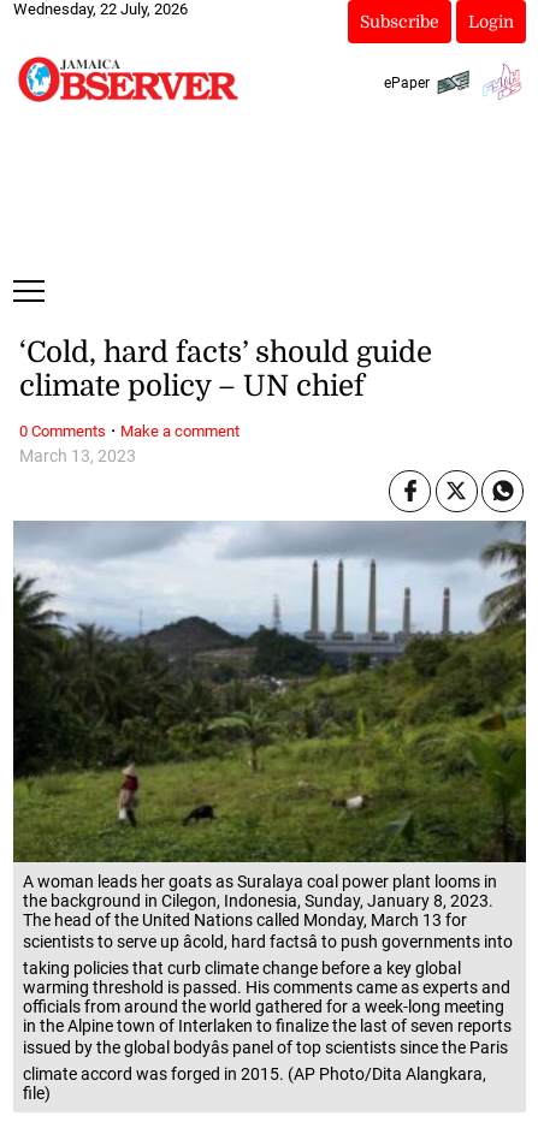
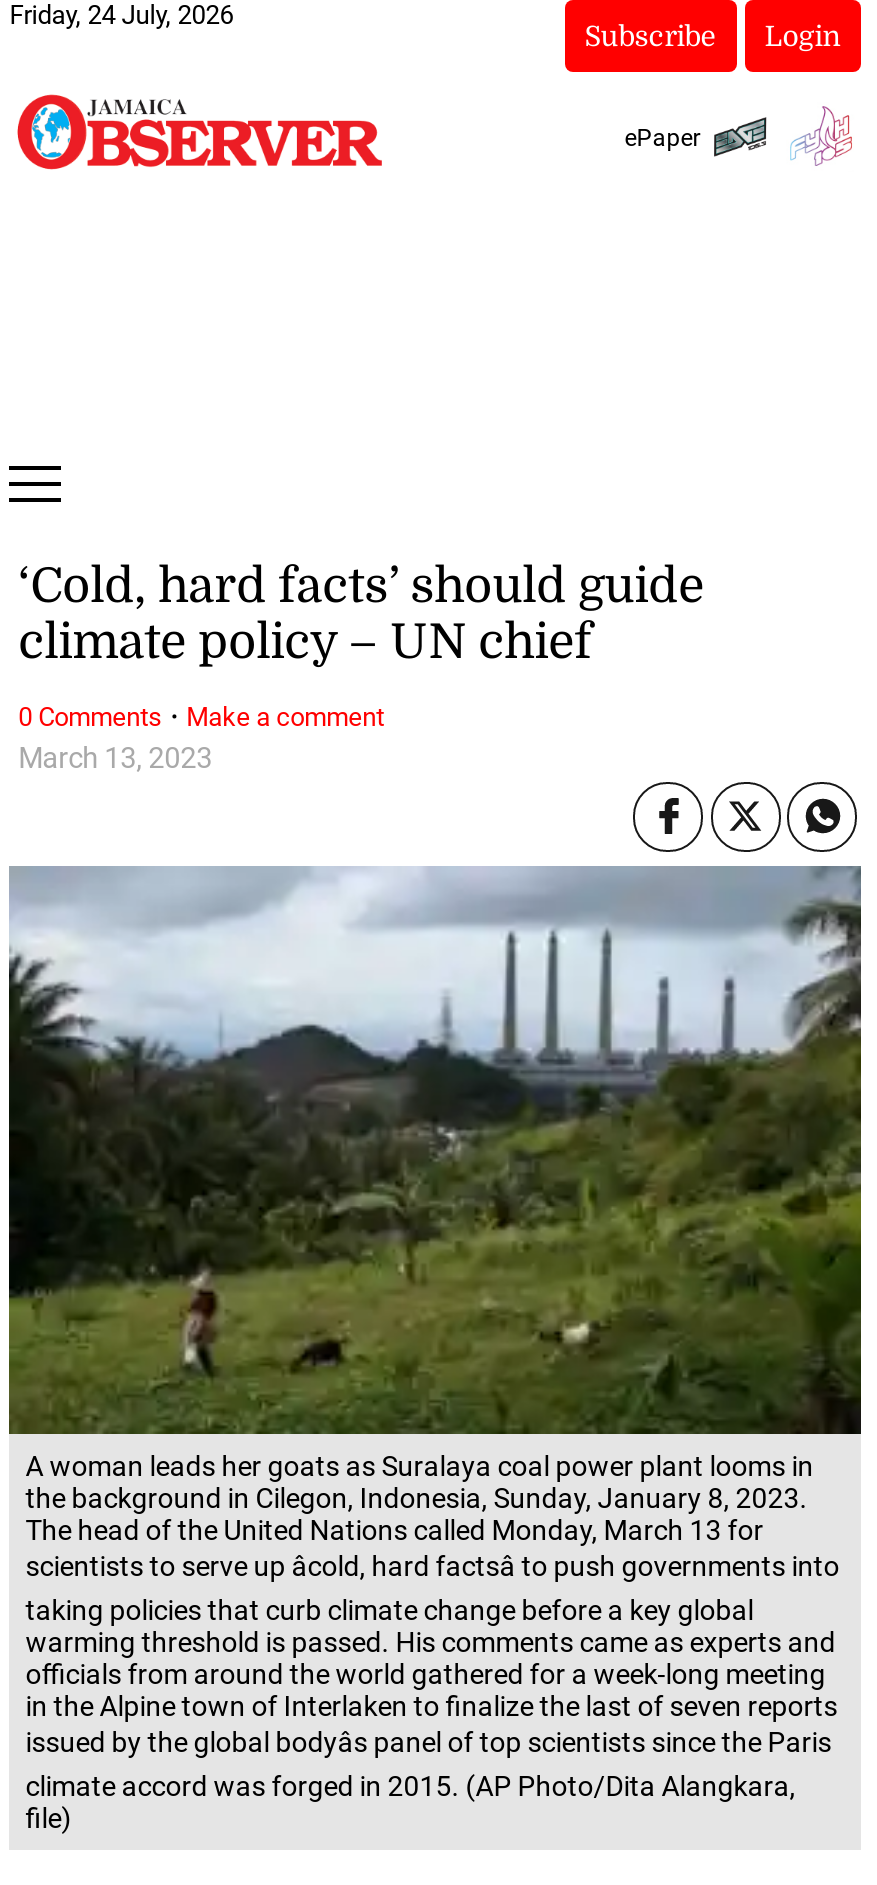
- Wednesday, 22 July, 2026
+ Friday, 24 July, 2026
